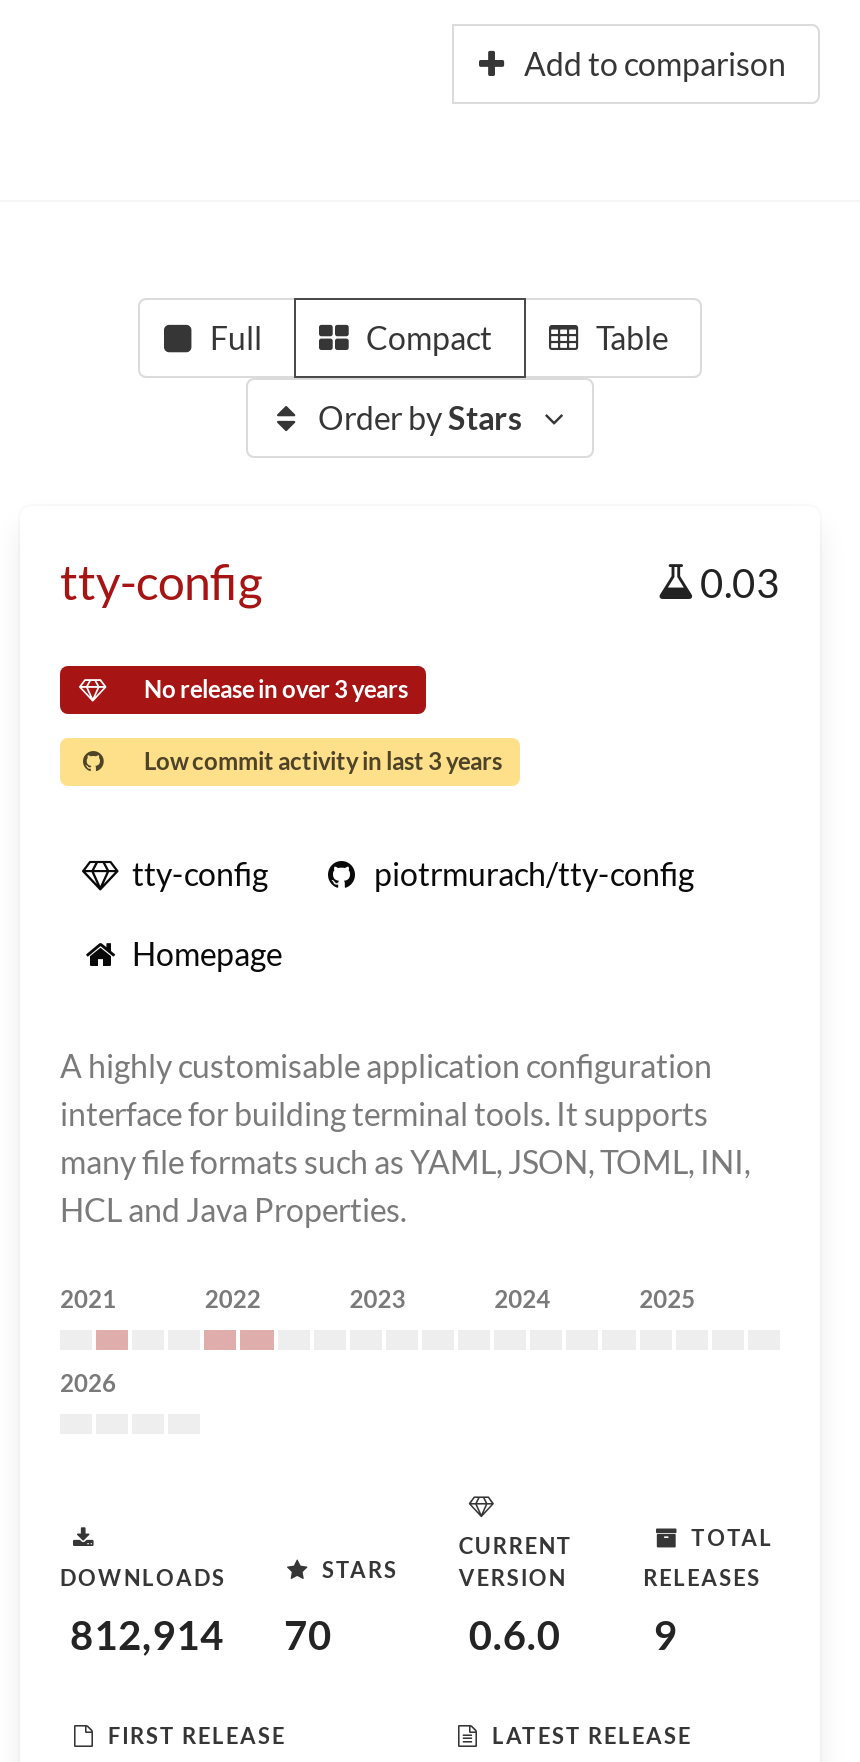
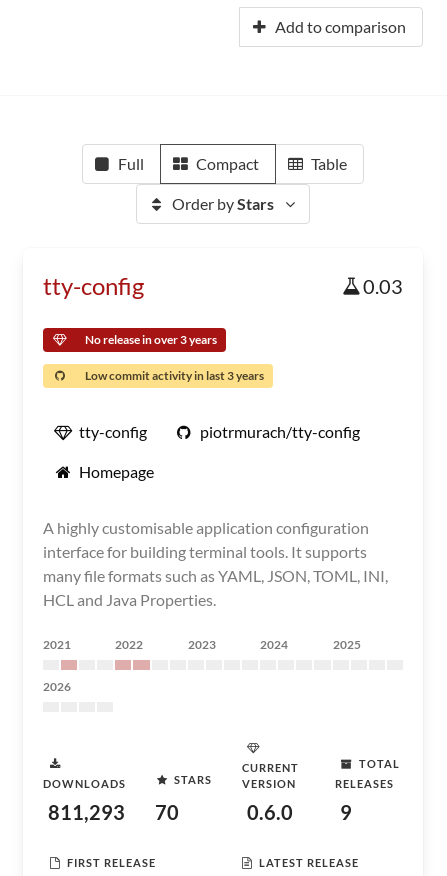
- 812,914 70
+ 811,293 70
